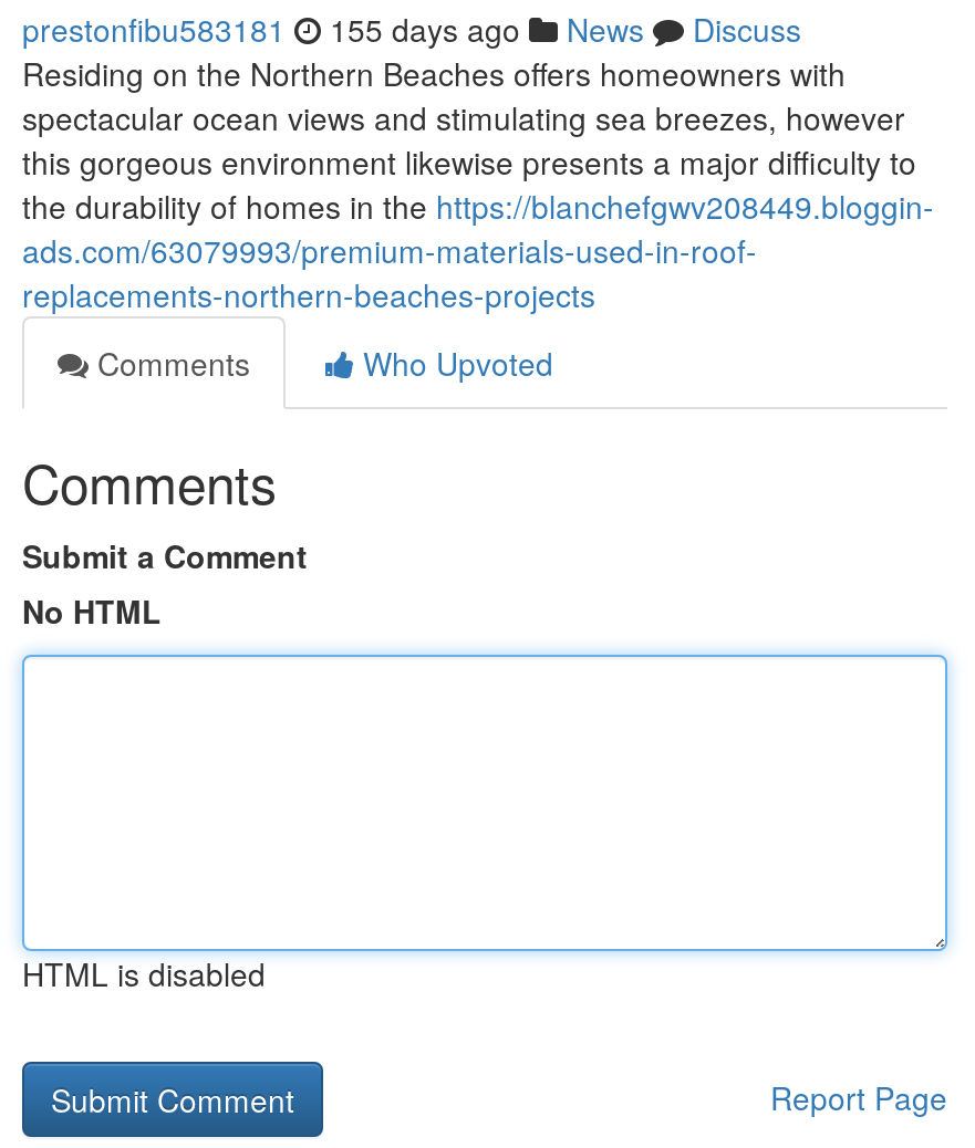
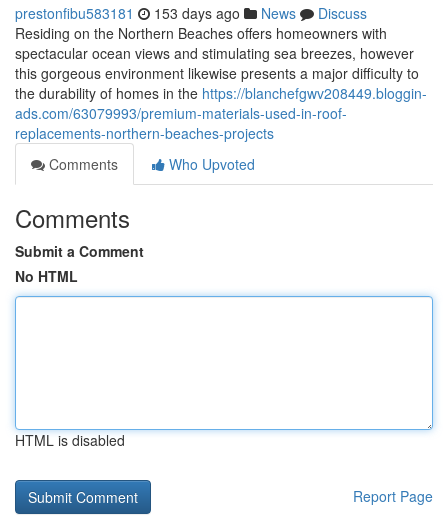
- prestonfibu583181 155 days ago News Discuss
+ prestonfibu583181 153 days ago News Discuss
